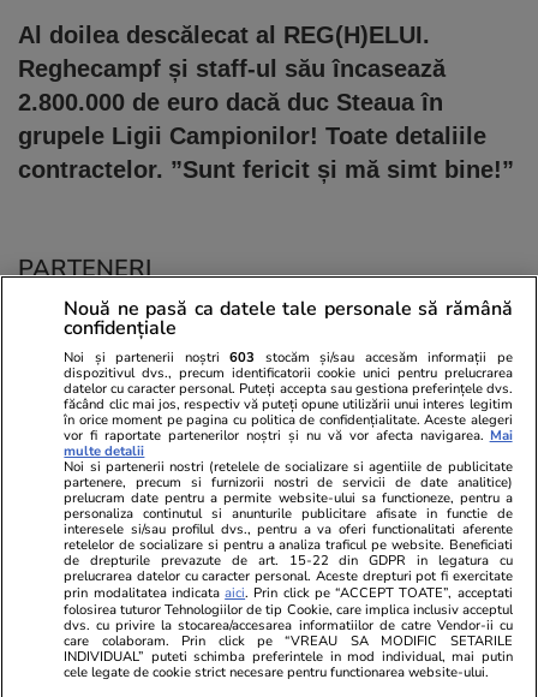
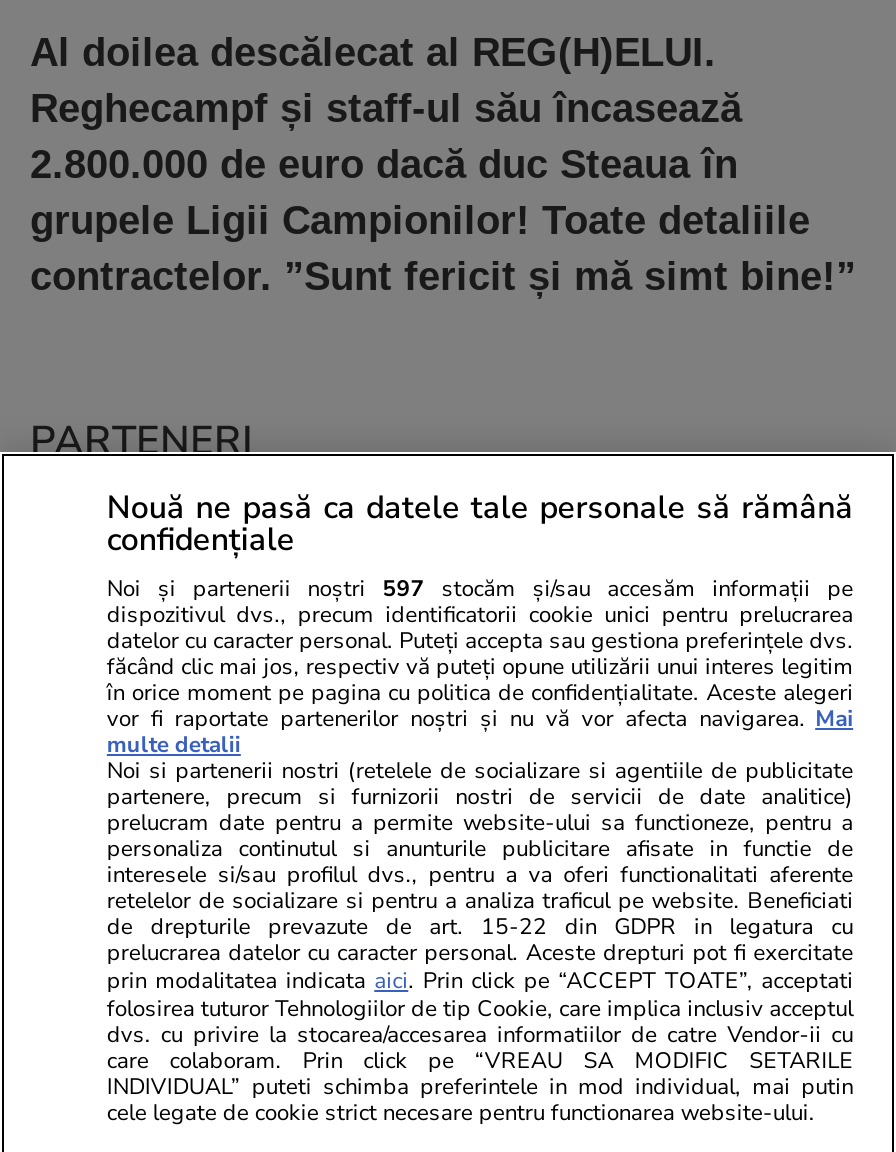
- Noi și partenerii noștri 603 stocăm și/sau accesăm informații pe
+ Noi și partenerii noștri 597 stocăm și/sau accesăm informații pe
